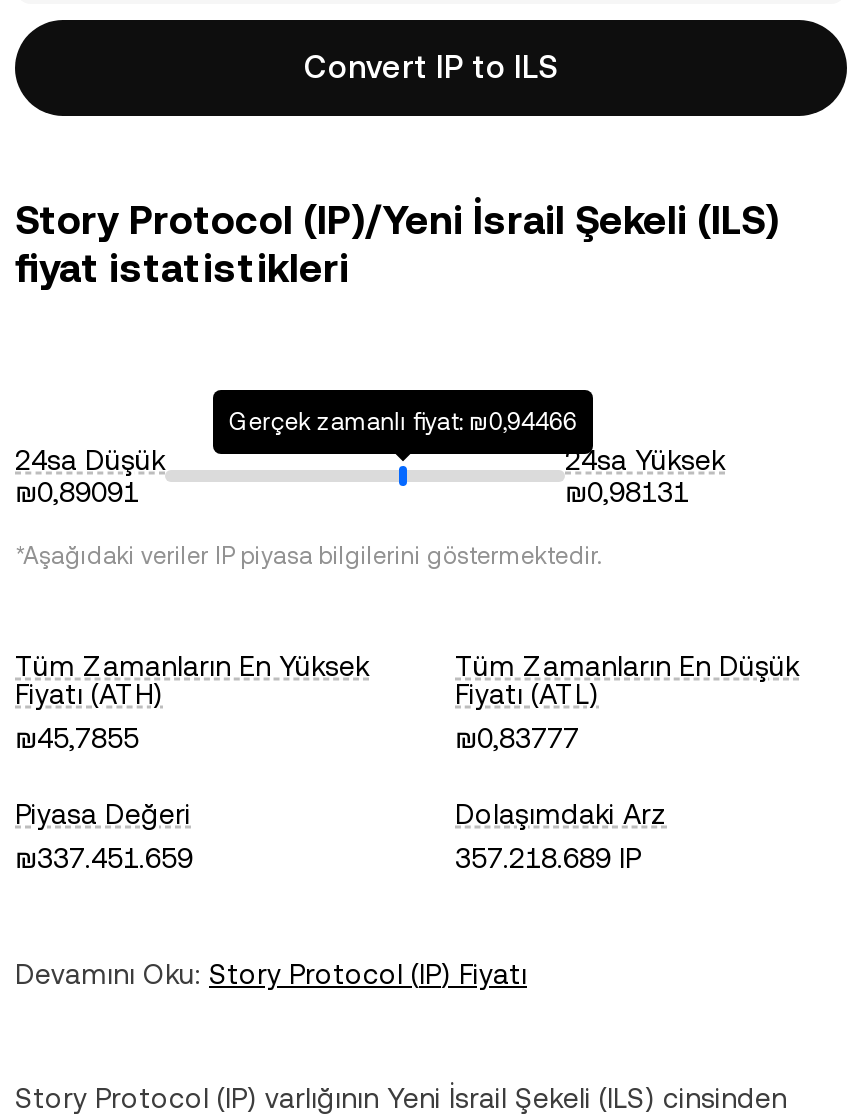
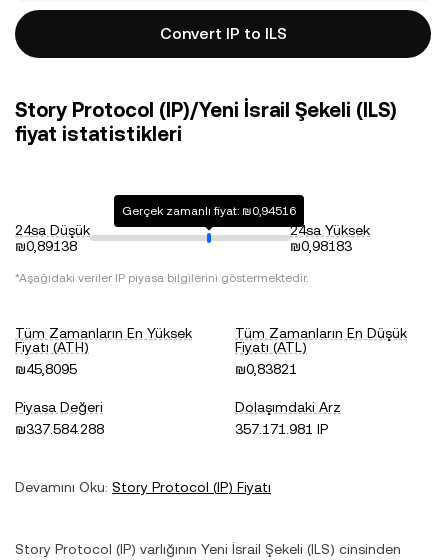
- Gerçek zamanlı fiyat: ₪0,94466
+ Gerçek zamanlı fiyat: ₪0,94516

- ₪0,89091
+ ₪0,89138

- ₪0,98131
+ ₪0,98183

- ₪45,7855
+ ₪45,8095

- ₪0,83777
+ ₪0,83821

- ₪337.451.659
+ ₪337.584.288

- 357.218.689 IP
+ 357.171.981 IP
